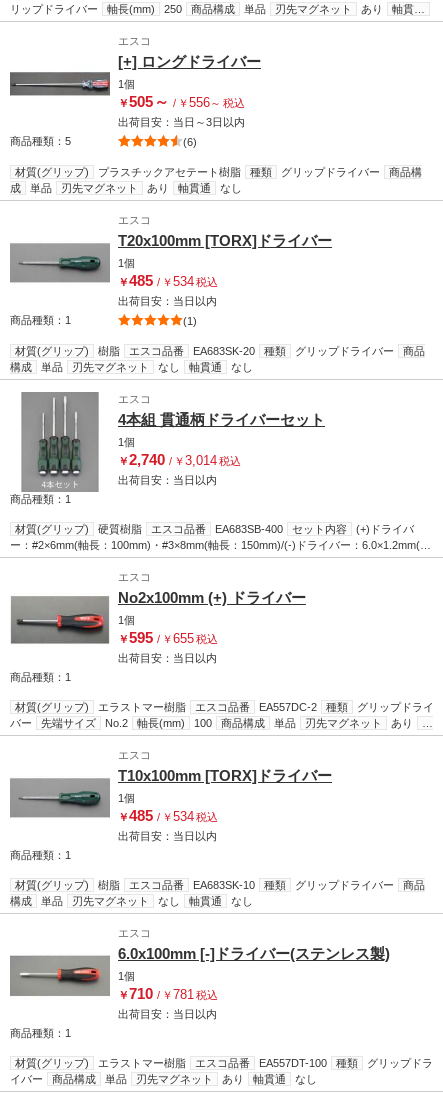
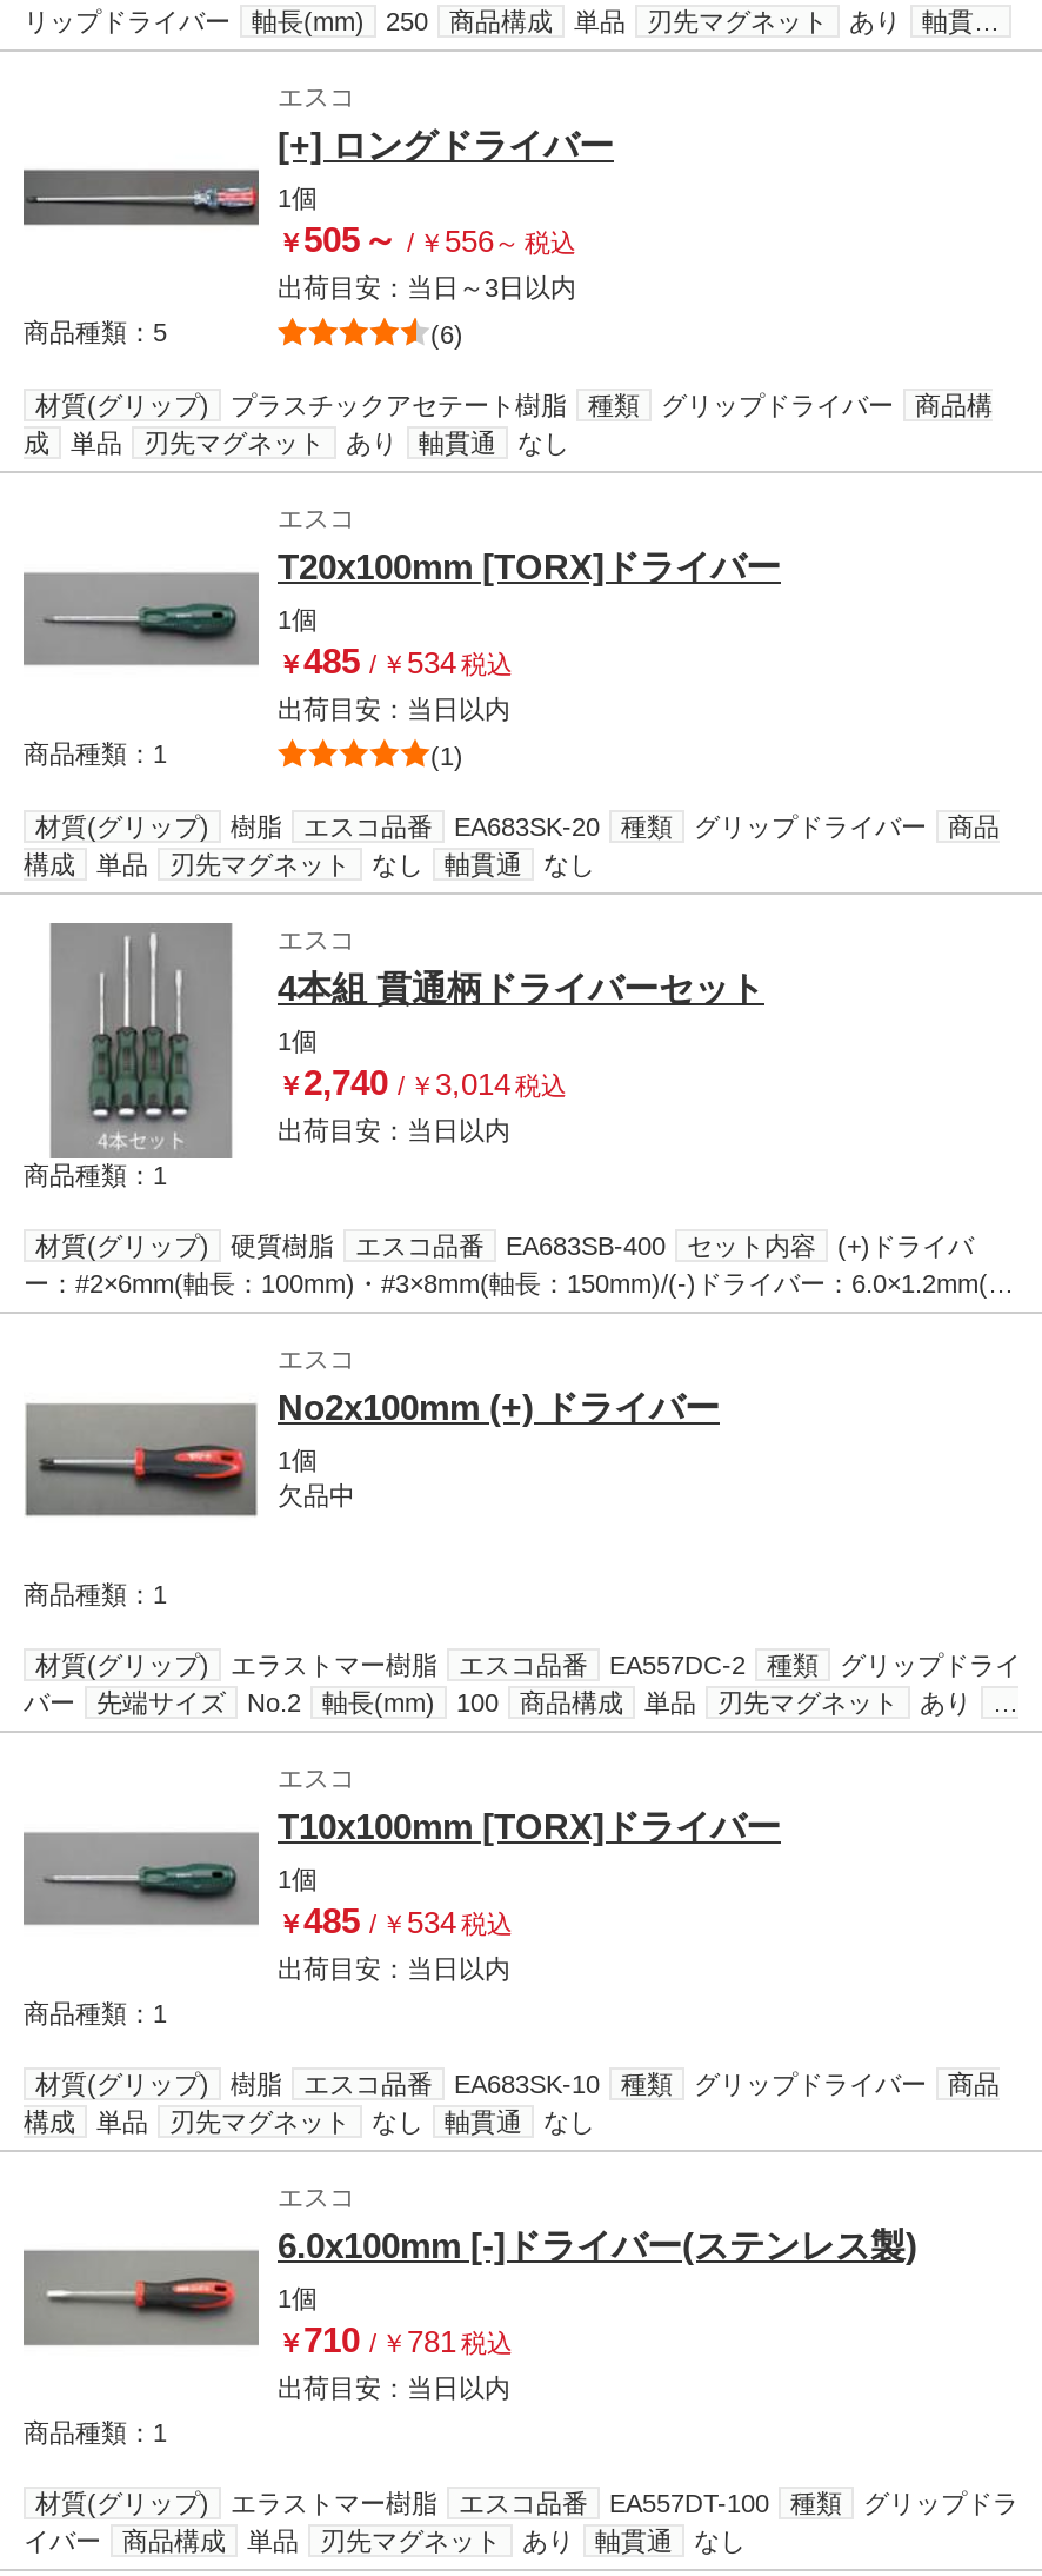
- ￥595 / ￥655 税込
- 出荷目安：当日以内
+ 欠品中
